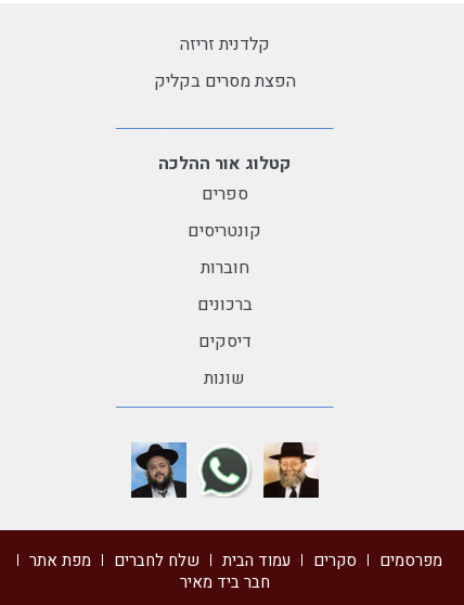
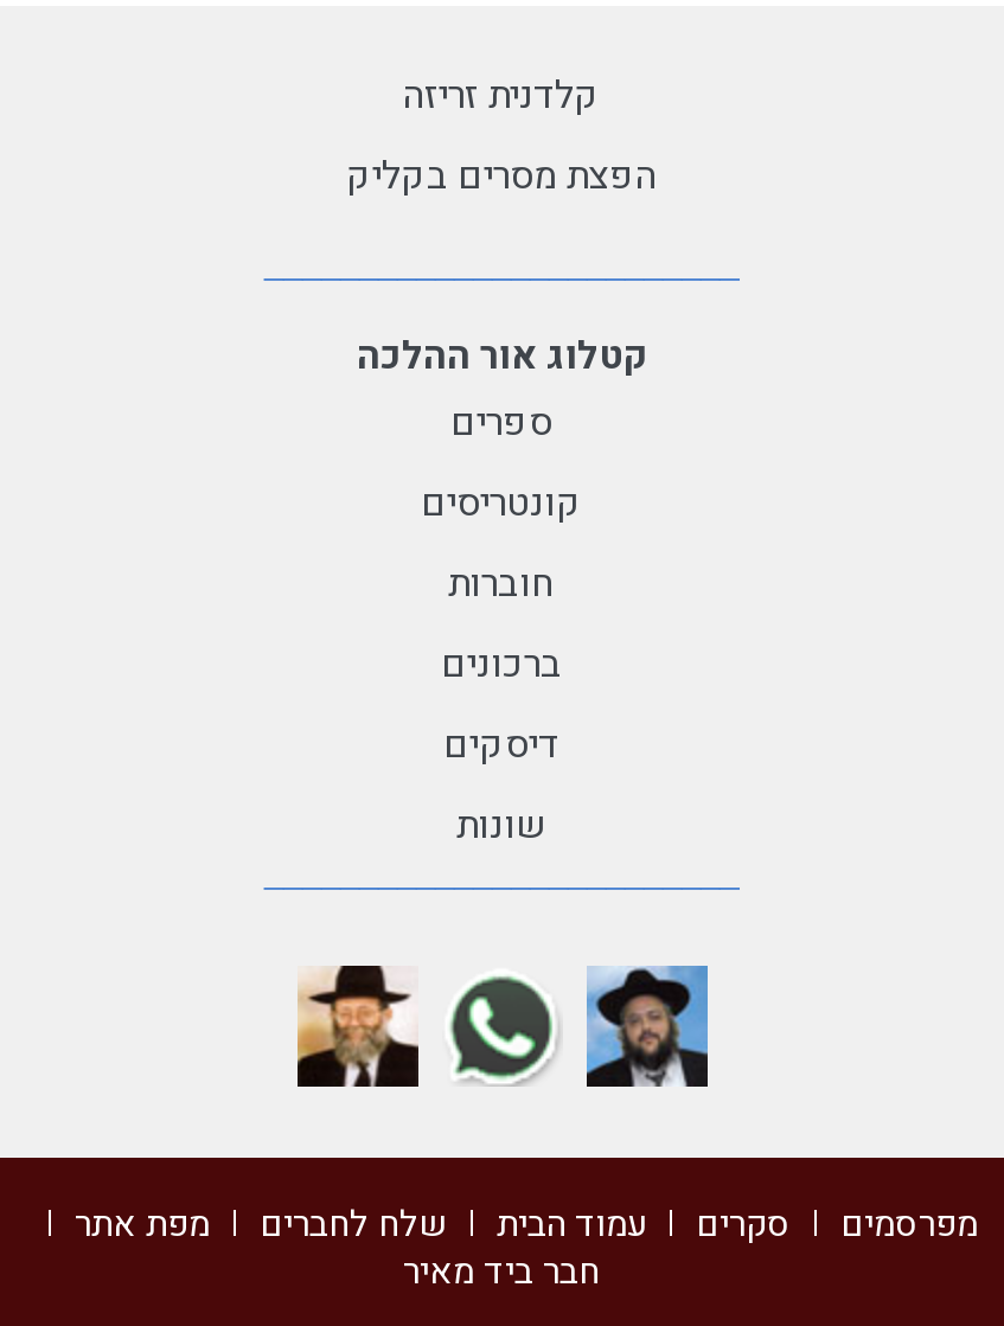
- [image]
+ [image]

- [image]
+ [image]
